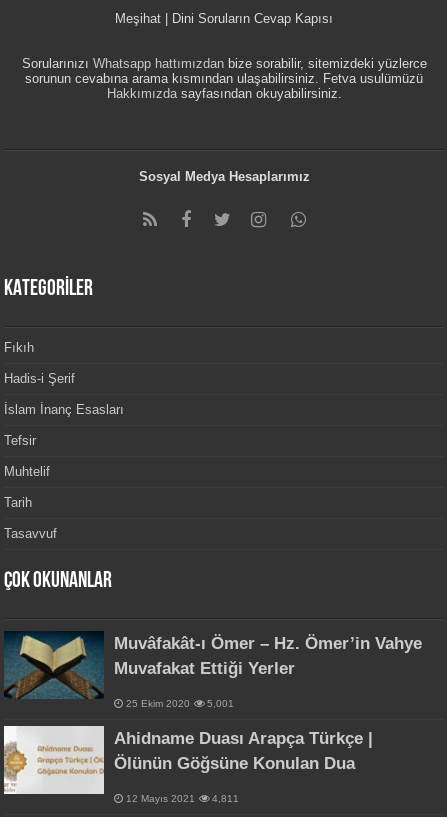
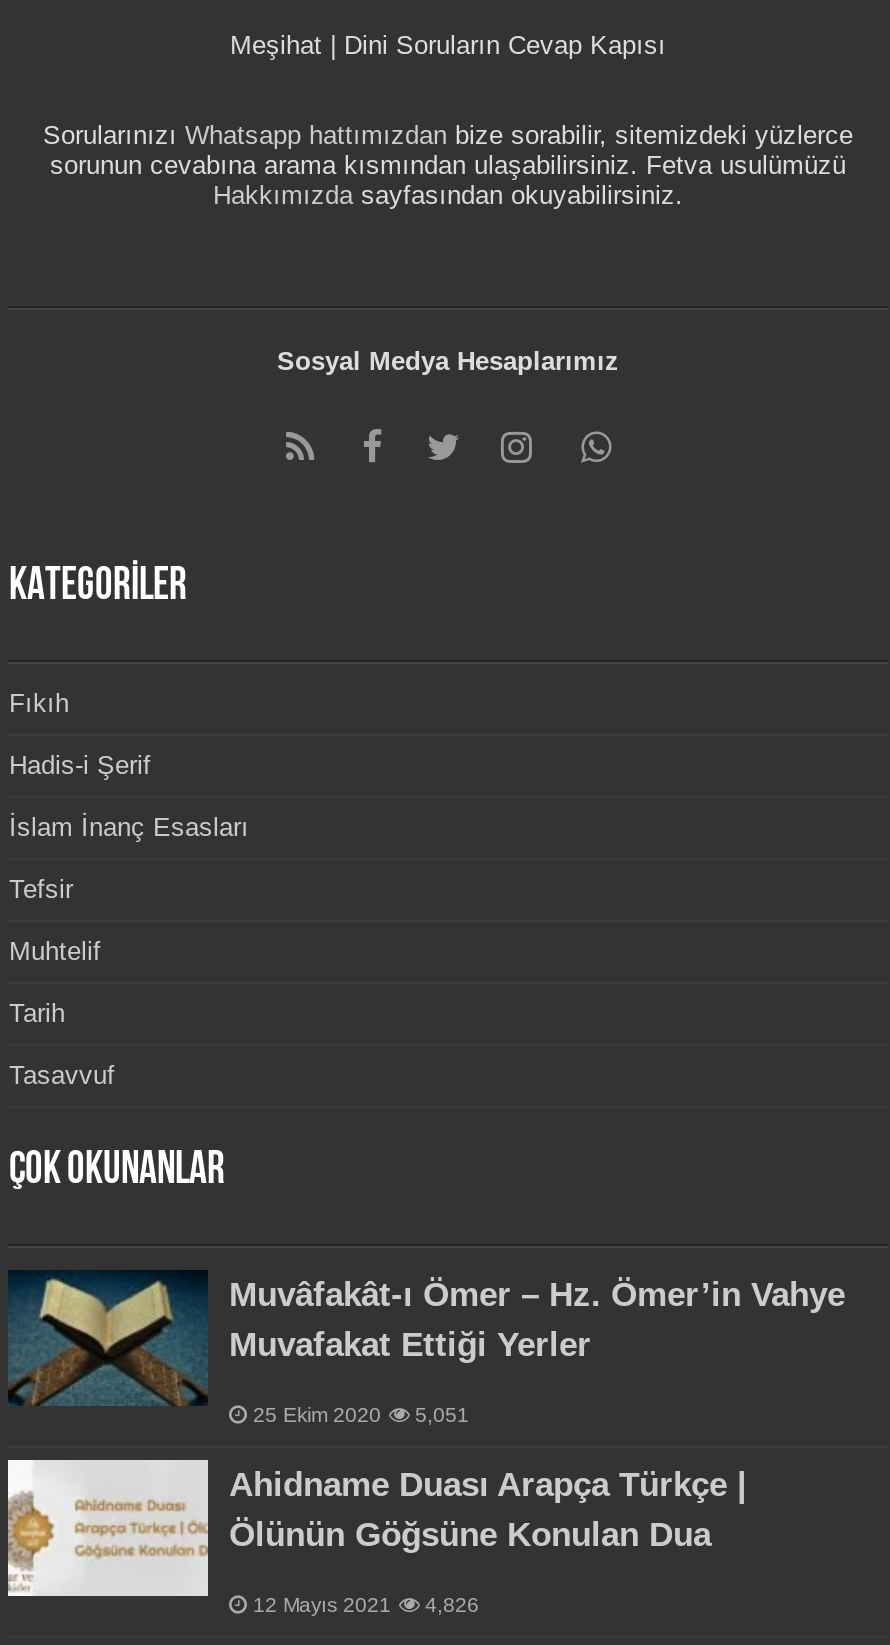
- 25 Ekim 2020 5,001
+ 25 Ekim 2020 5,051

- 12 Mayıs 2021 4,811
+ 12 Mayıs 2021 4,826
